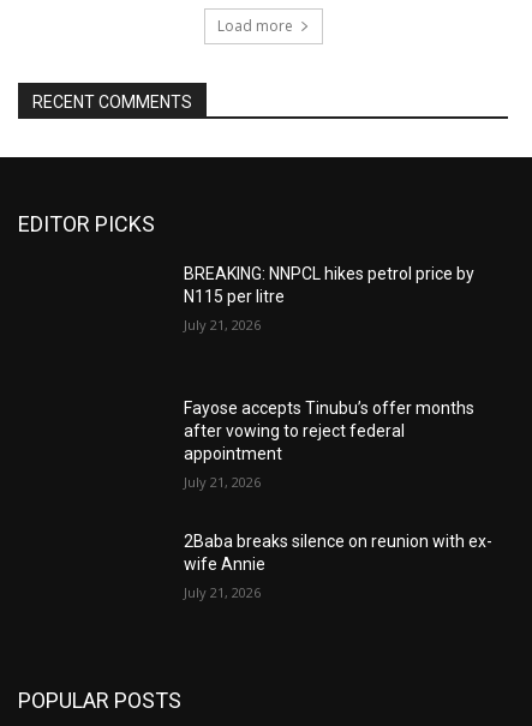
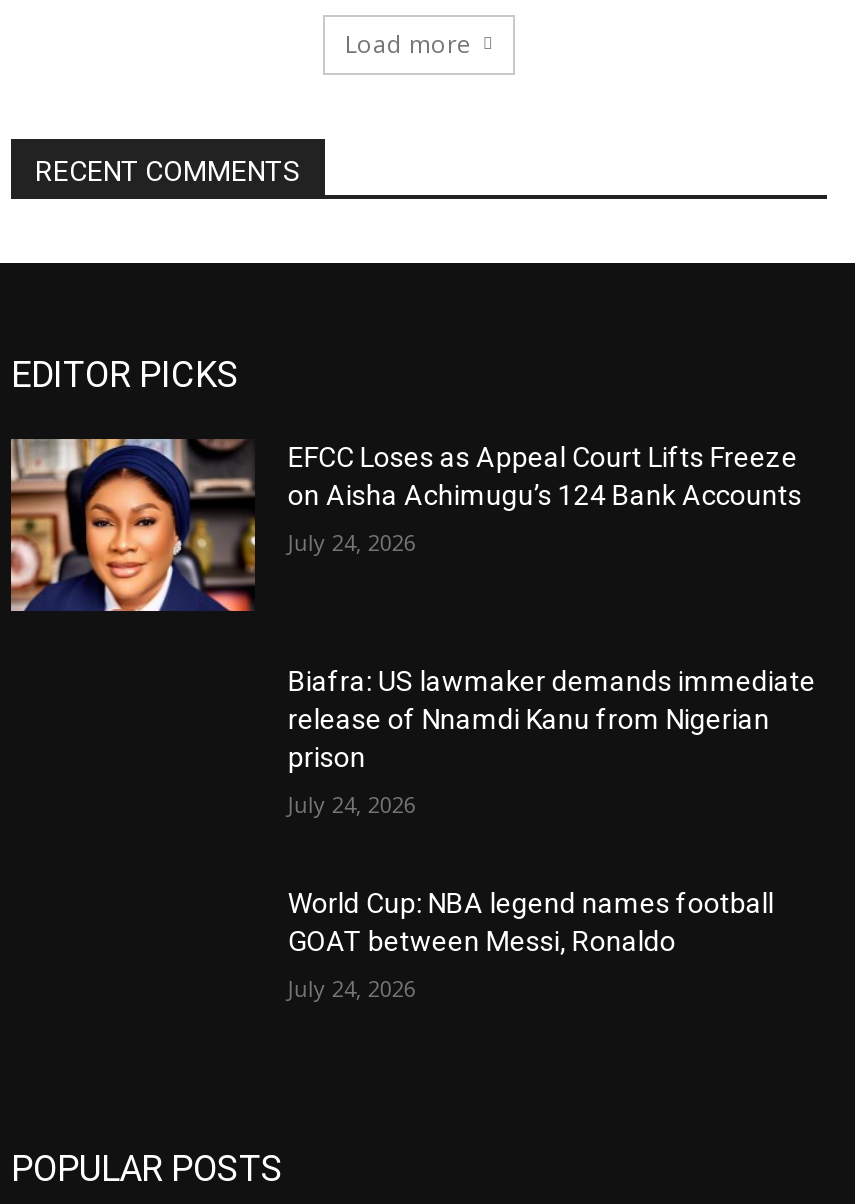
+ [image]

- BREAKING: NNPCL hikes petrol price by
- N115 per litre
+ EFCC Loses as Appeal Court Lifts Freeze
+ on Aisha Achimugu’s 124 Bank Accounts

- July 21, 2026
+ July 24, 2026

- Fayose accepts Tinubu’s offer months
- after vowing to reject federal
- appointment
+ Biafra: US lawmaker demands immediate
+ release of Nnamdi Kanu from Nigerian
+ prison

- July 21, 2026
+ July 24, 2026

- 2Baba breaks silence on reunion with ex-
- wife Annie
+ World Cup: NBA legend names football
+ GOAT between Messi, Ronaldo

- July 21, 2026
+ July 24, 2026
